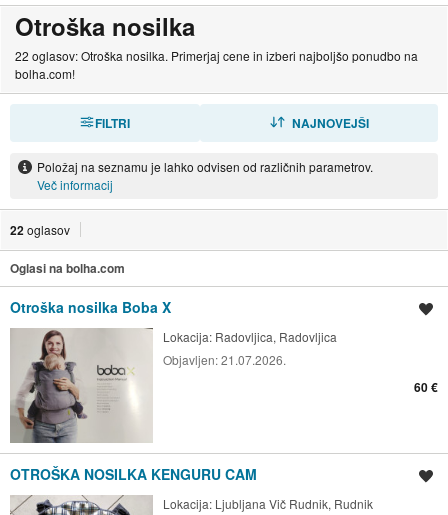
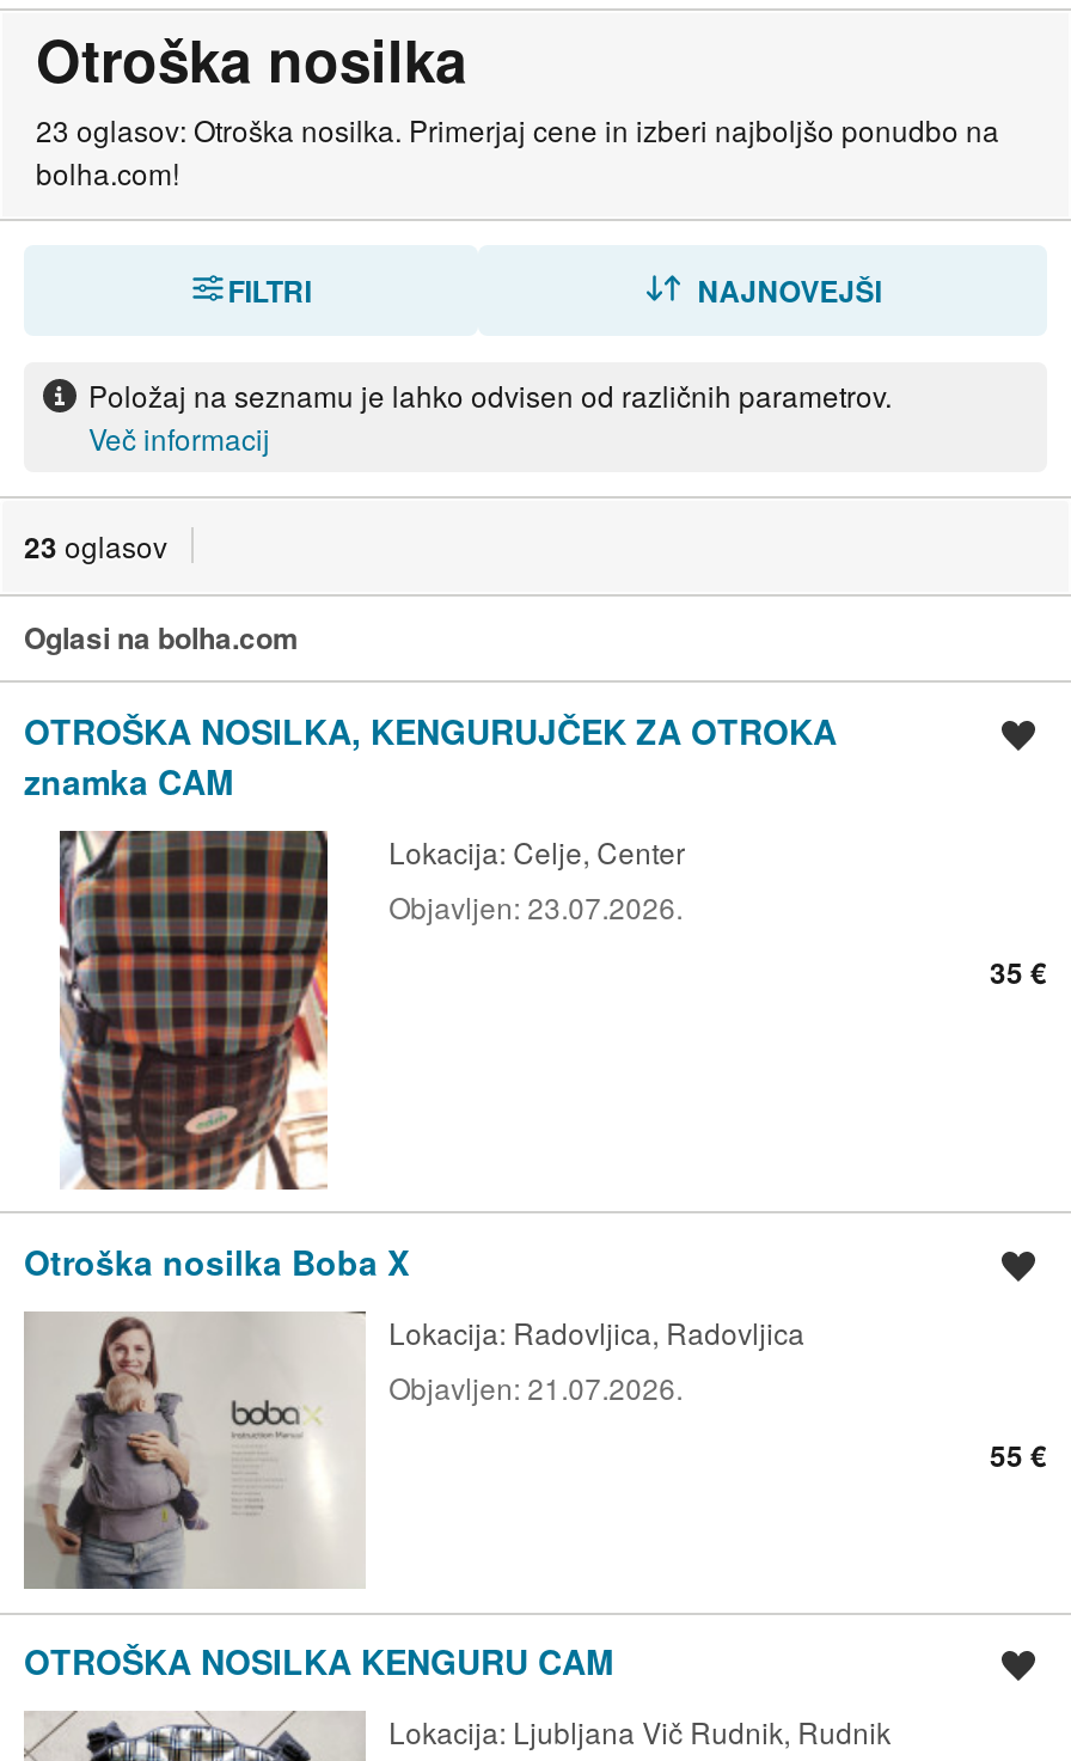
- 22 oglasov: Otroška nosilka. Primerjaj cene in izberi najboljšo ponudbo na
+ 23 oglasov: Otroška nosilka. Primerjaj cene in izberi najboljšo ponudbo na

- 22 oglasov
+ 23 oglasov

+ [image]
+ OTROŠKA NOSILKA, KENGURUJČEK ZA OTROKA
+ znamka CAM
+ Lokacija: Celje, Center
+ Objavljen: 23.07.2026.
+ 35 €

- 60 €
+ 55 €
